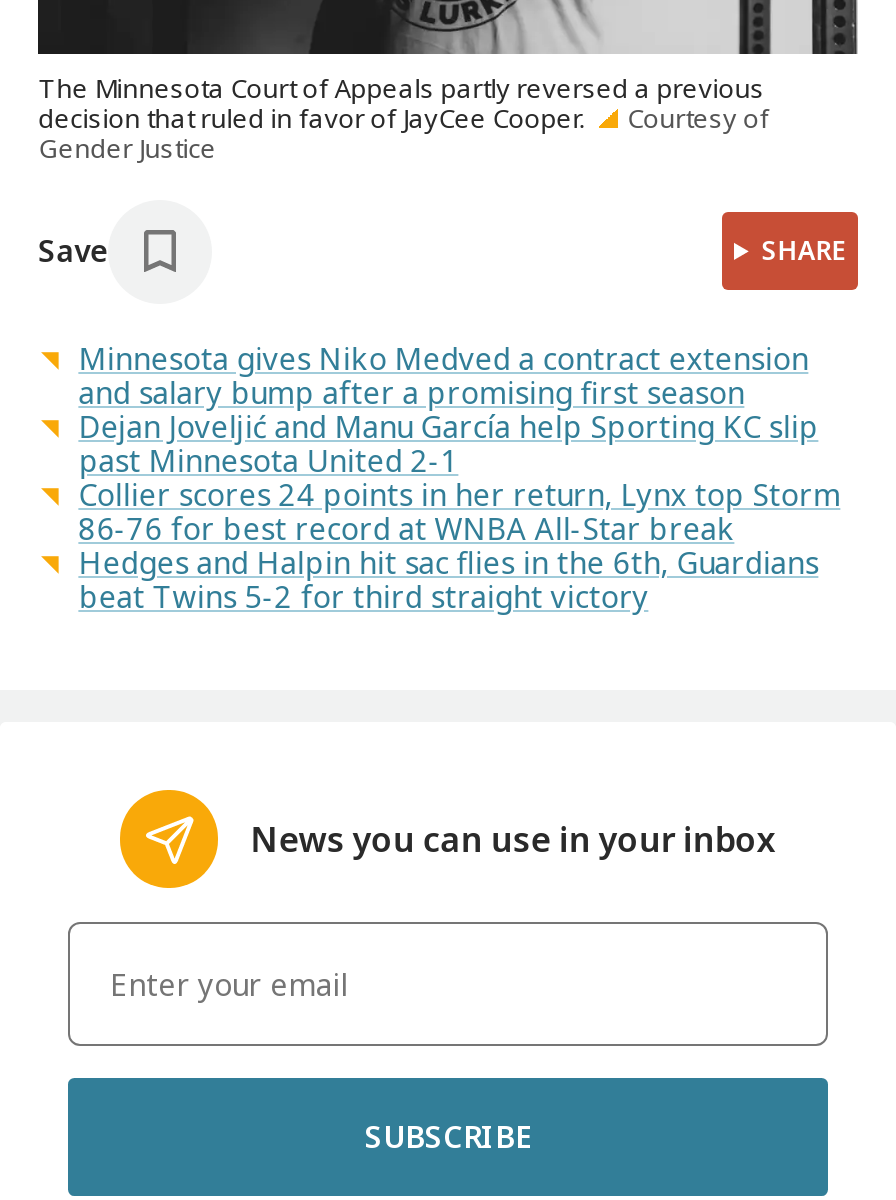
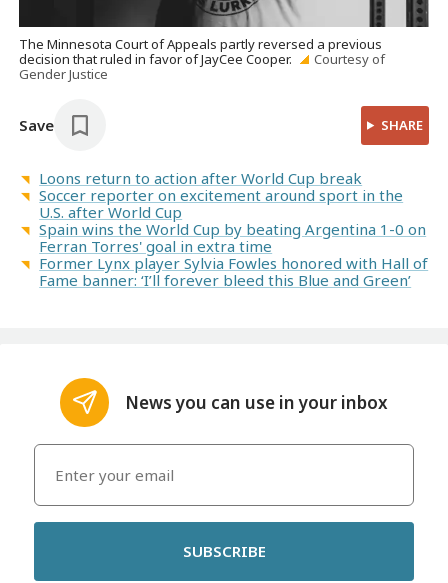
- Minnesota gives Niko Medved a contract extension
- and salary bump after a promising first season
- Dejan Joveljić and Manu García help Sporting KC slip
- past Minnesota United 2-1
- Collier scores 24 points in her return, Lynx top Storm
- 86-76 for best record at WNBA All-Star break
- Hedges and Halpin hit sac flies in the 6th, Guardians
- beat Twins 5-2 for third straight victory
+ Loons return to action after World Cup break
+ Soccer reporter on excitement around sport in the
+ U.S. after World Cup
+ Spain wins the World Cup by beating Argentina 1-0 on
+ Ferran Torres' goal in extra time
+ Former Lynx player Sylvia Fowles honored with Hall of
+ Fame banner: ‘I’ll forever bleed this Blue and Green’
